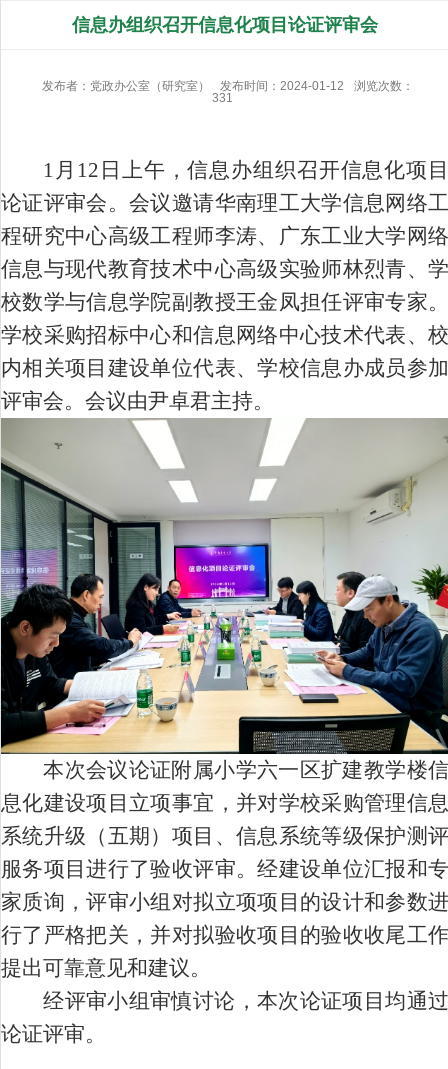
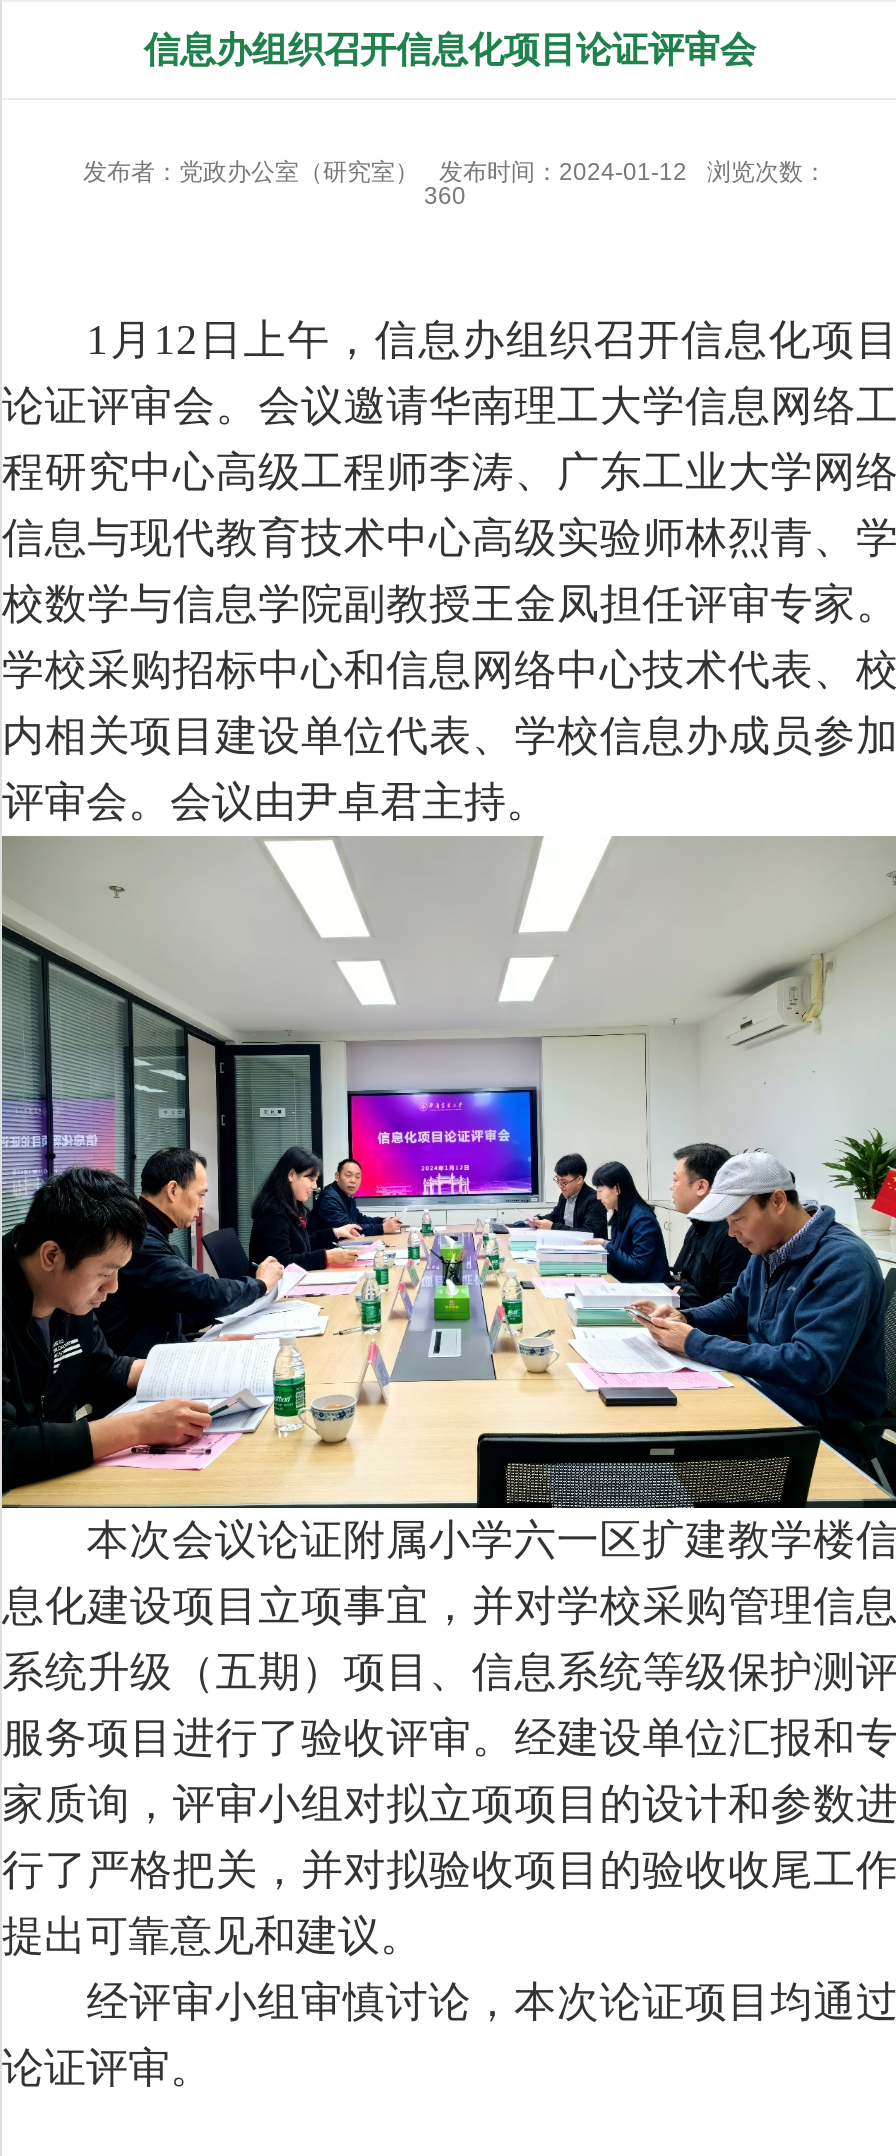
- 331
+ 360
